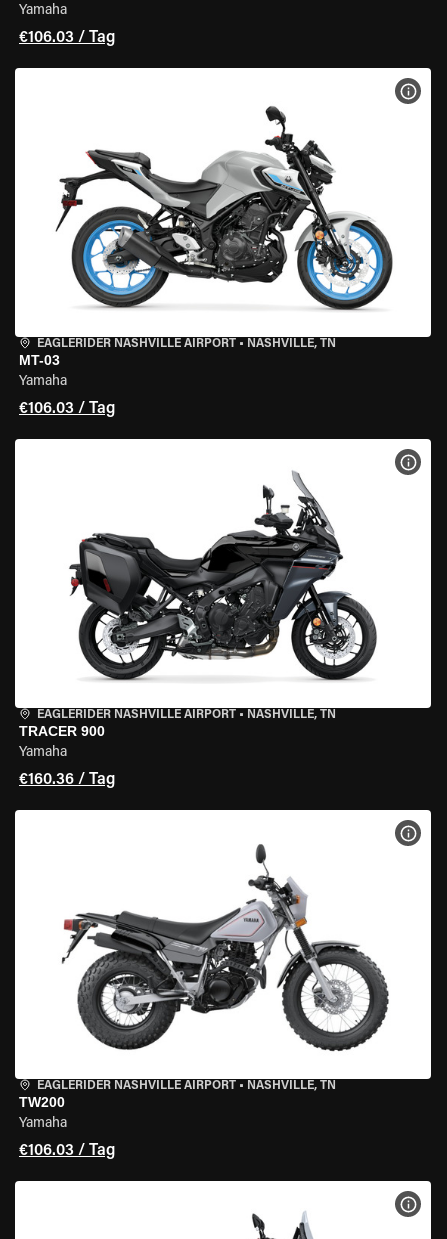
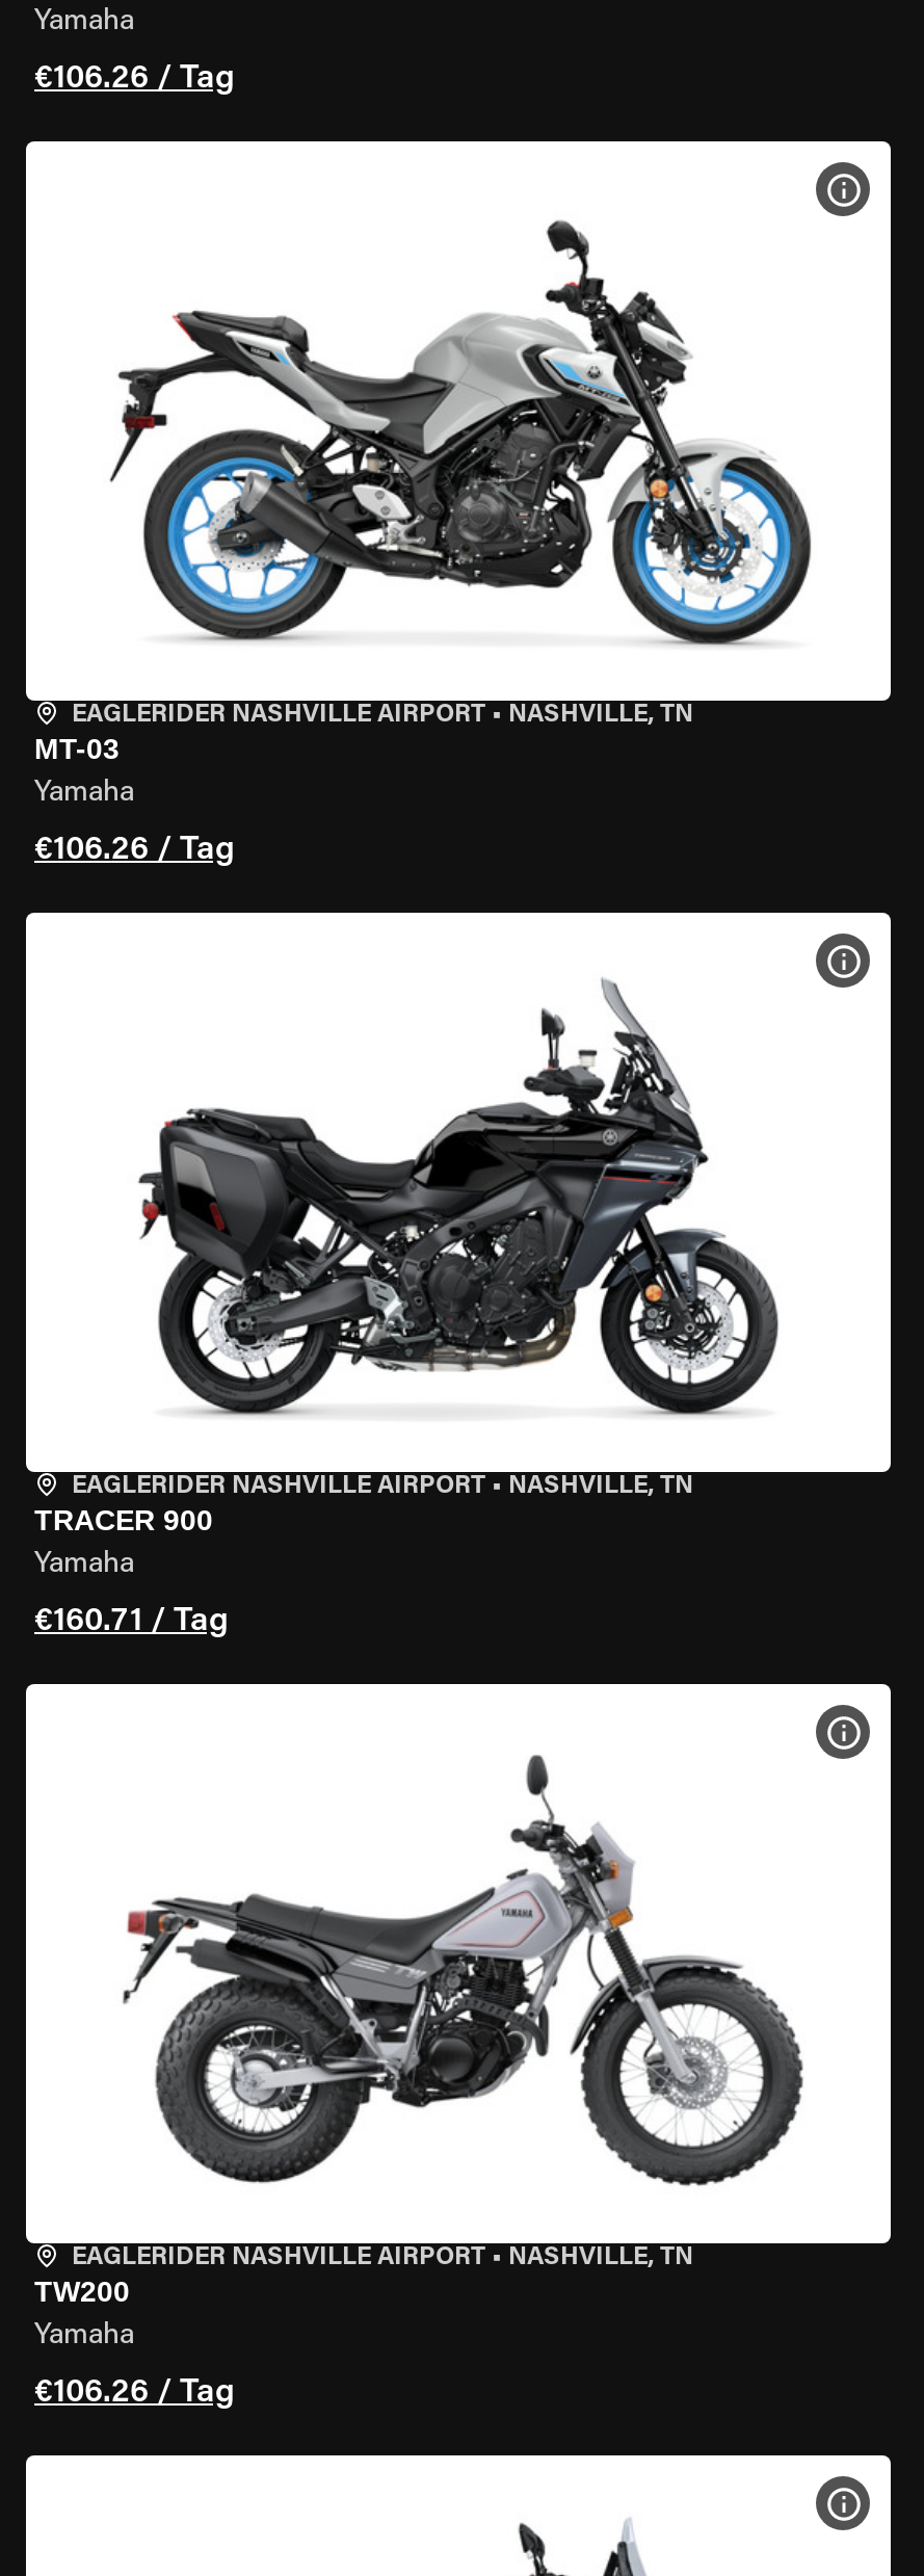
- €106.03 / Tag
+ €106.26 / Tag

- €106.03 / Tag
+ €106.26 / Tag

- €160.36 / Tag
+ €160.71 / Tag

- €106.03 / Tag
+ €106.26 / Tag
